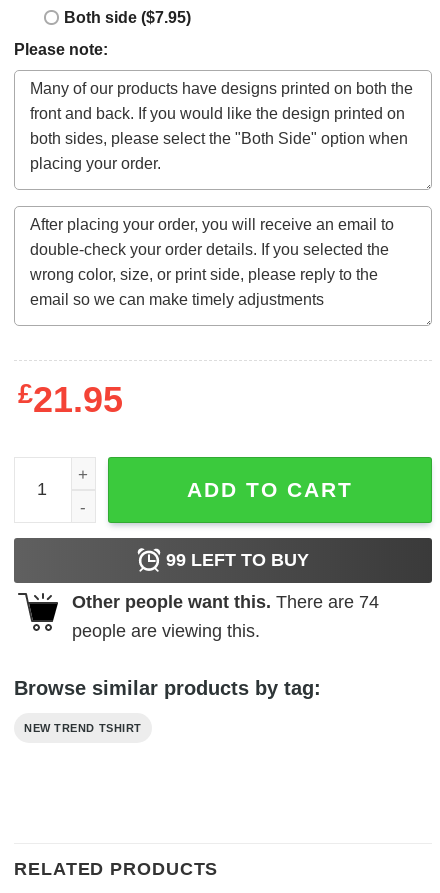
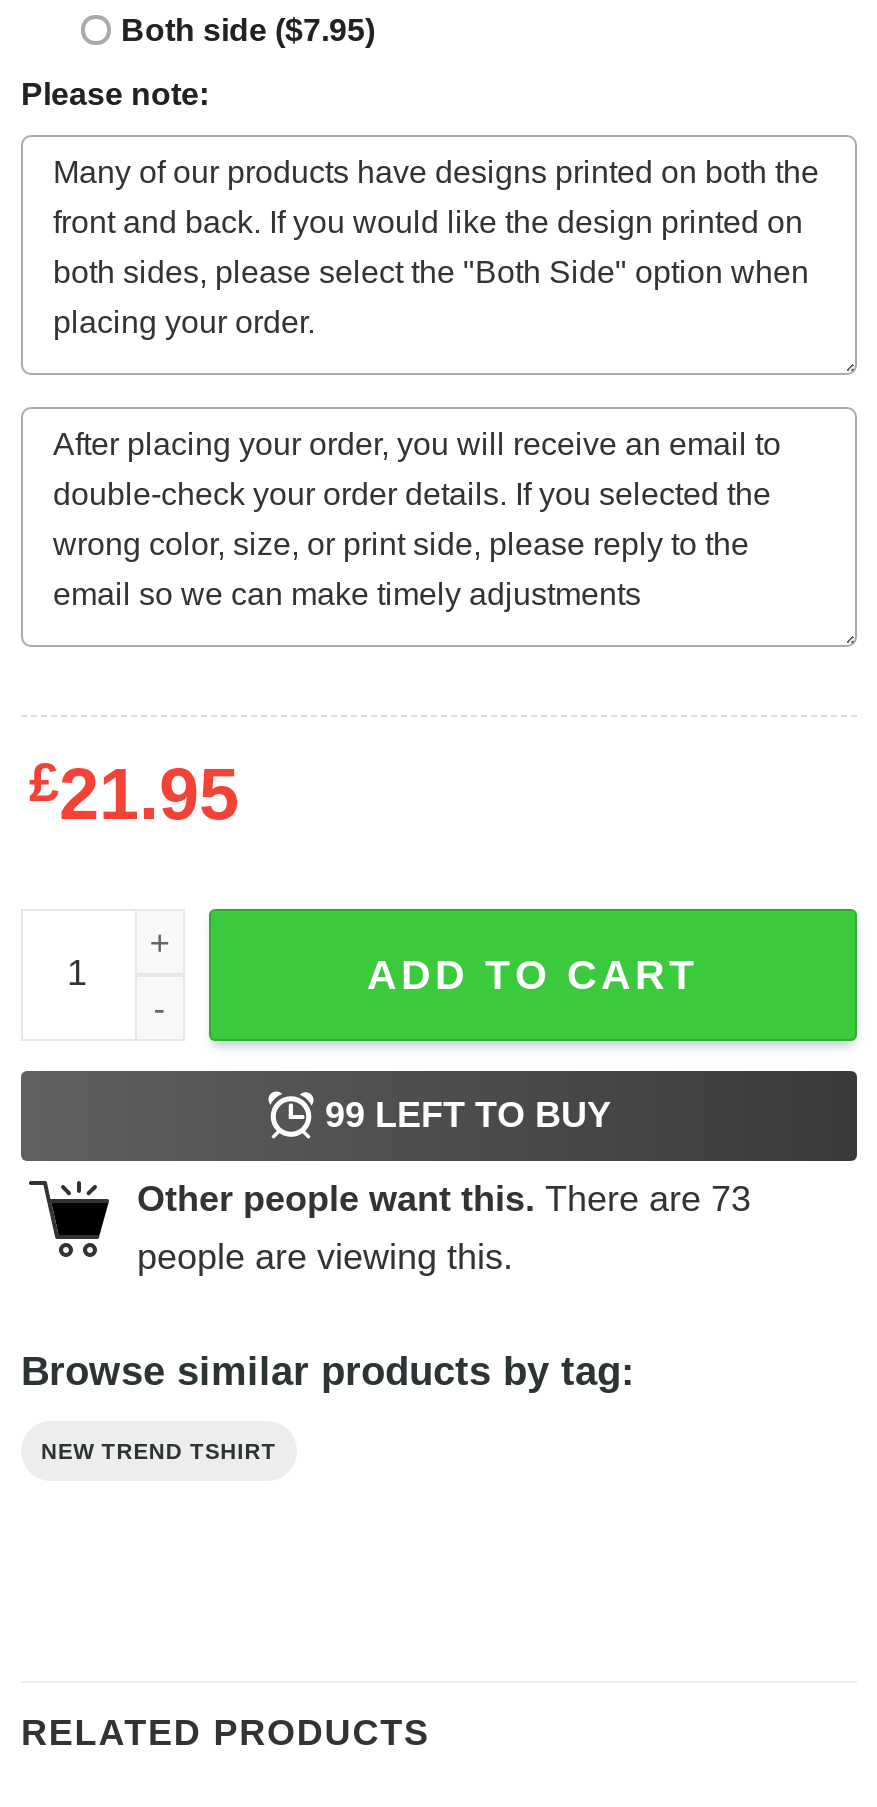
- Other people want this. There are 74
+ Other people want this. There are 73
